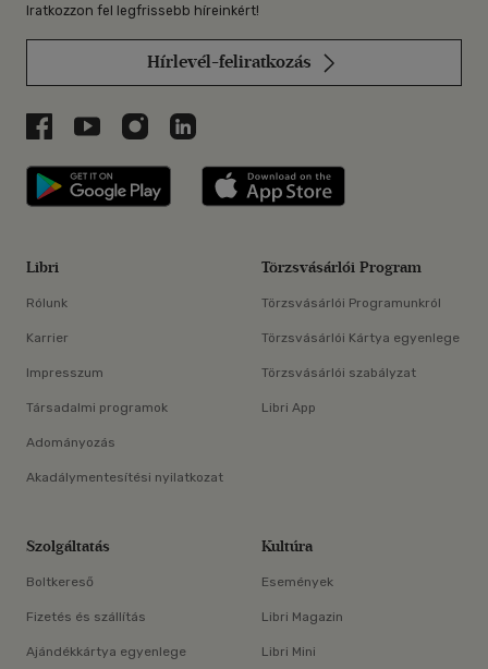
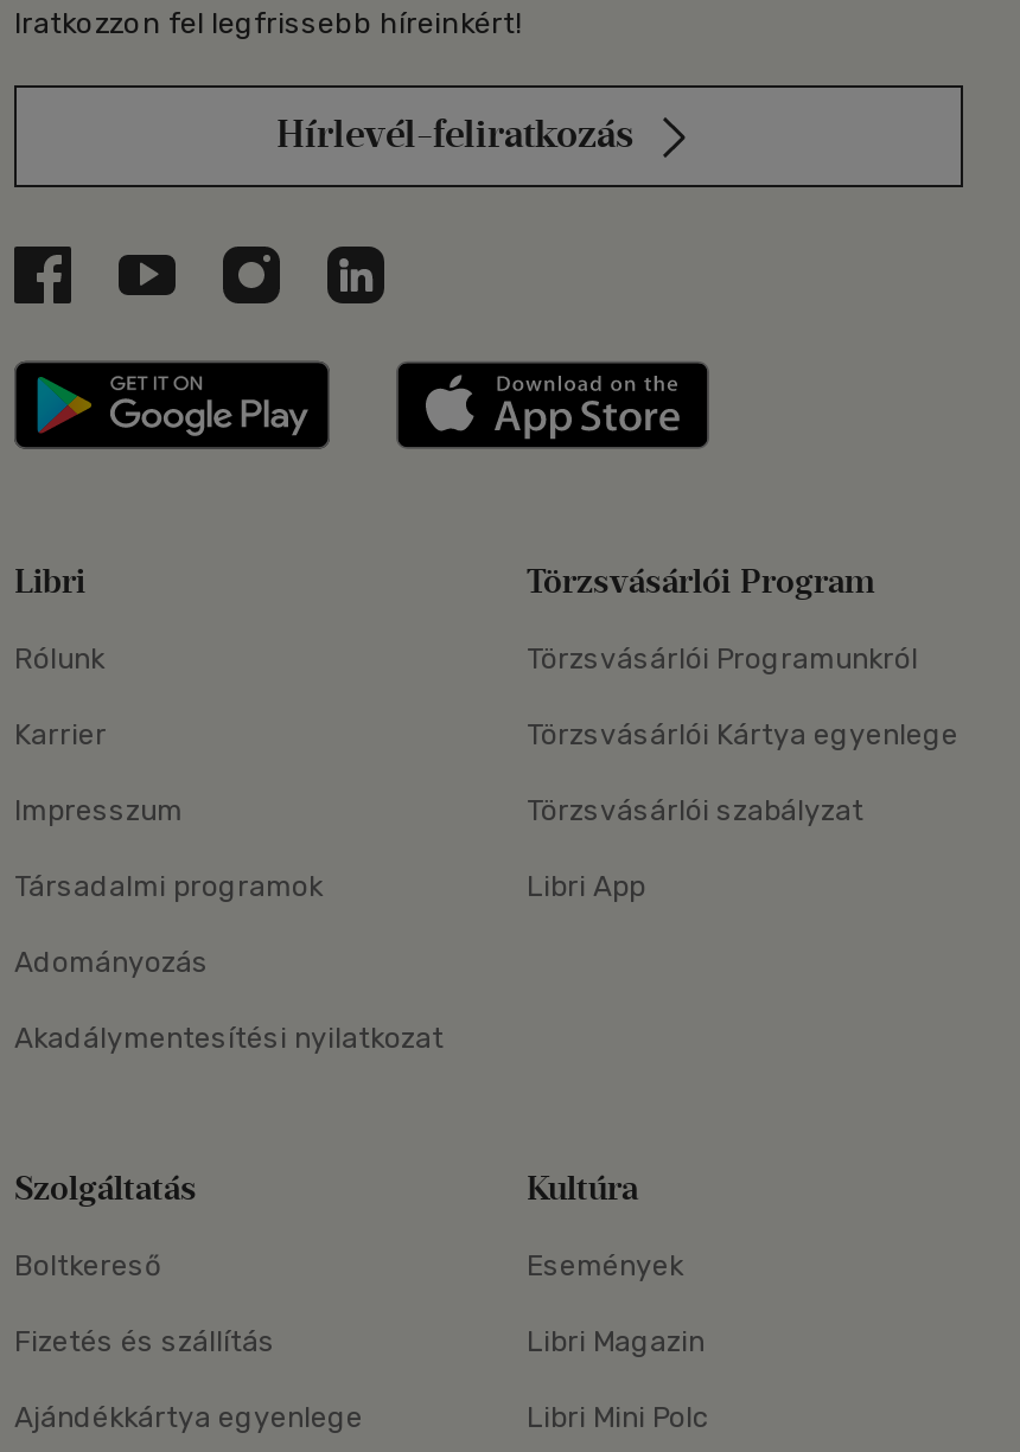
- Libri Mini
+ Libri Mini Polc
